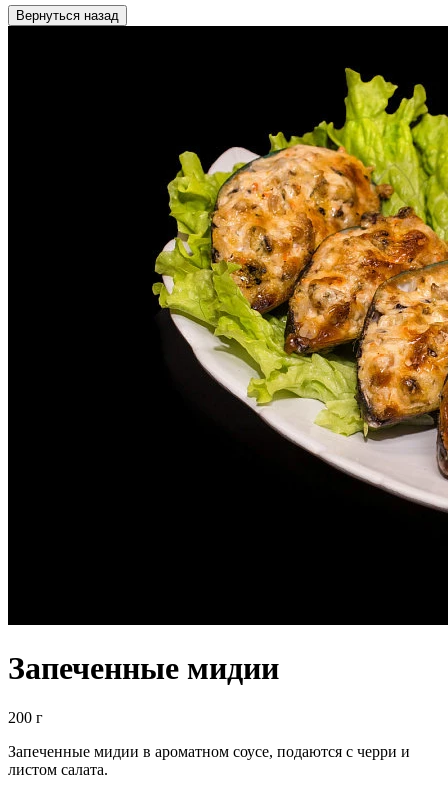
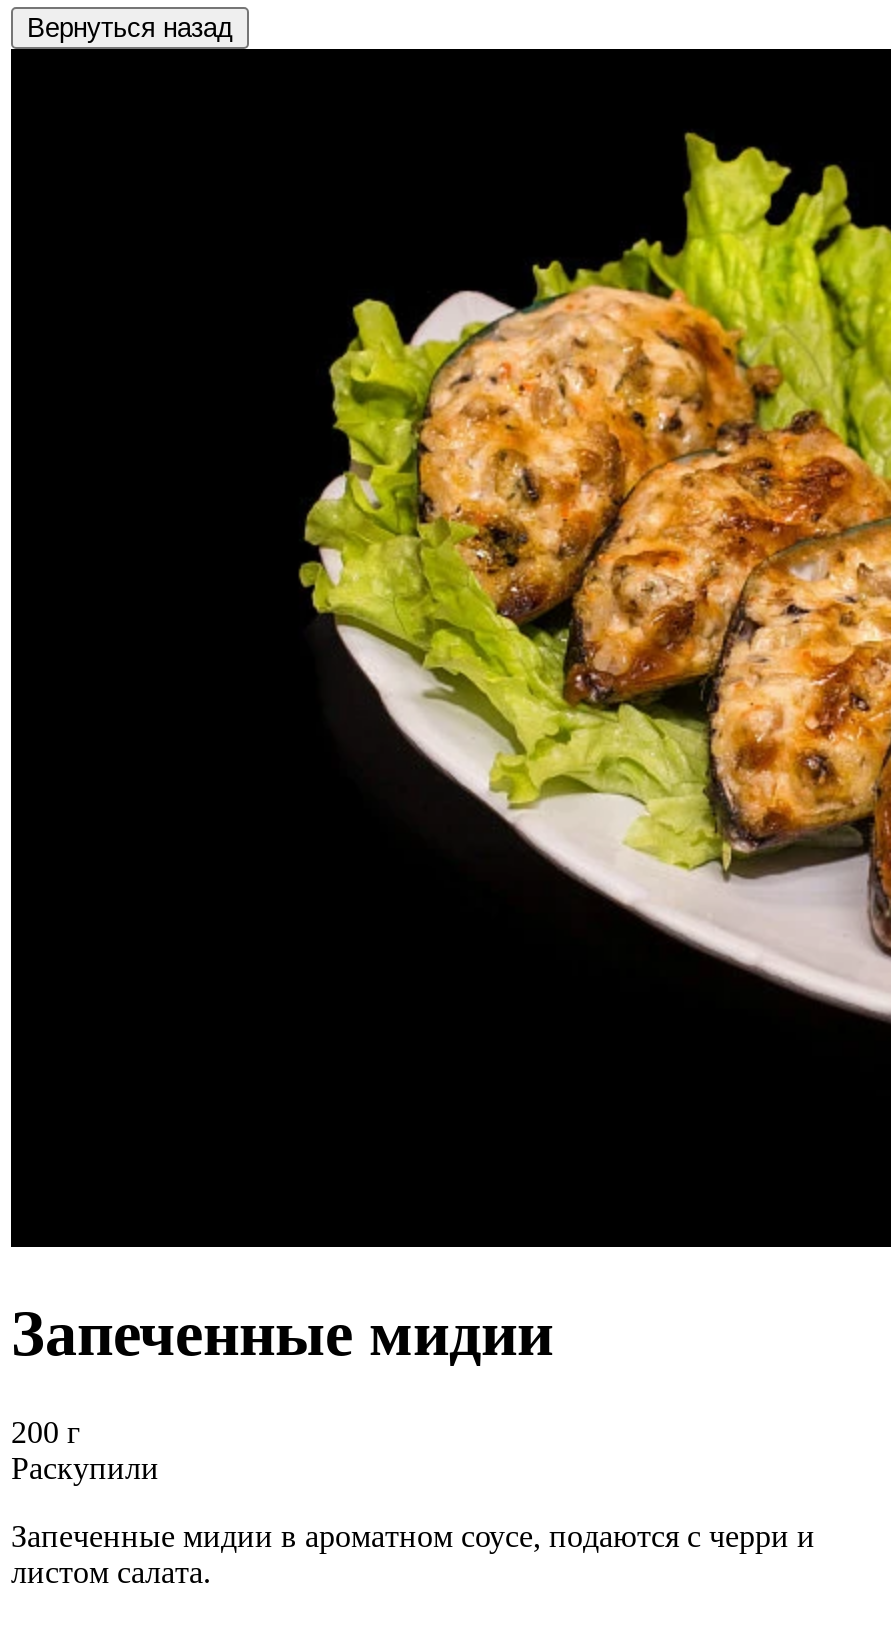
+ Раскупили
